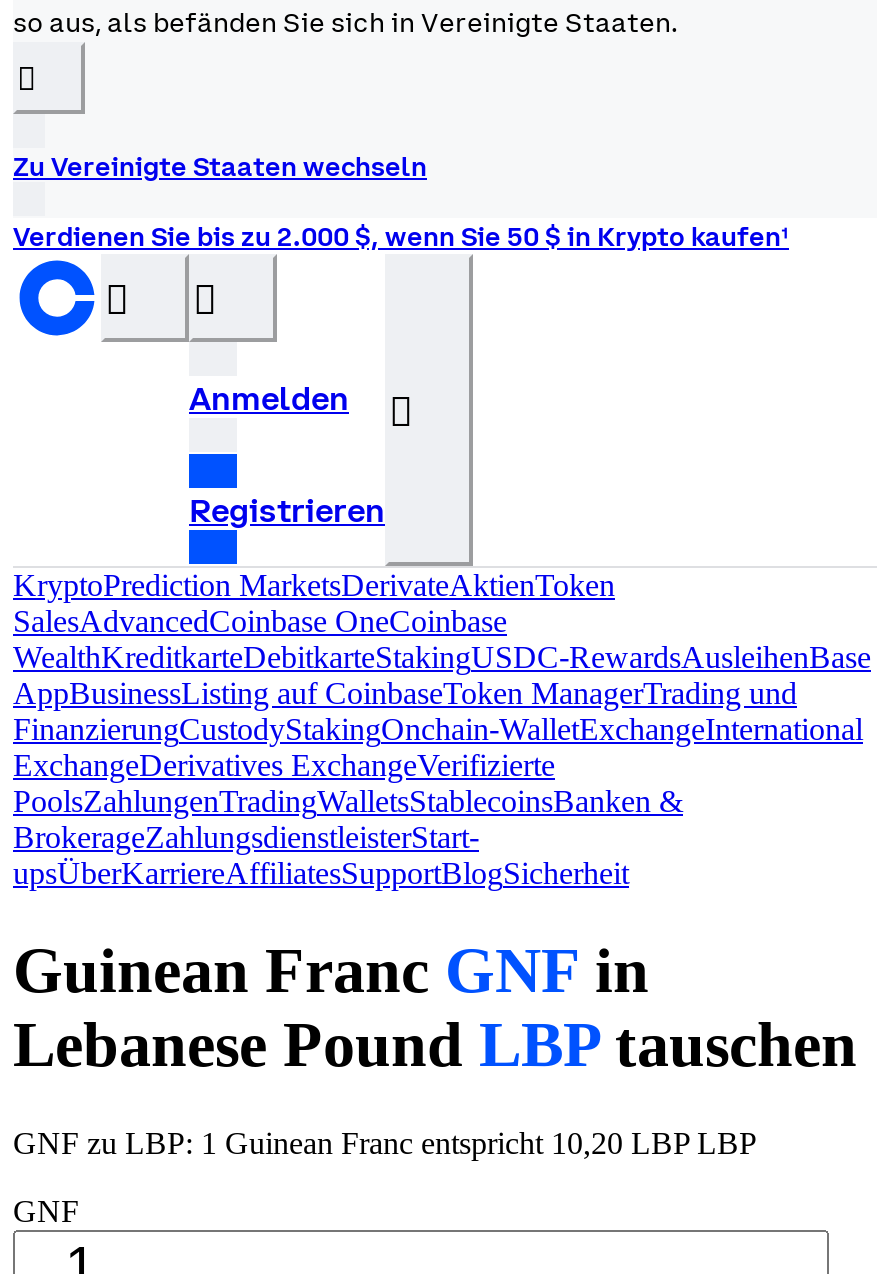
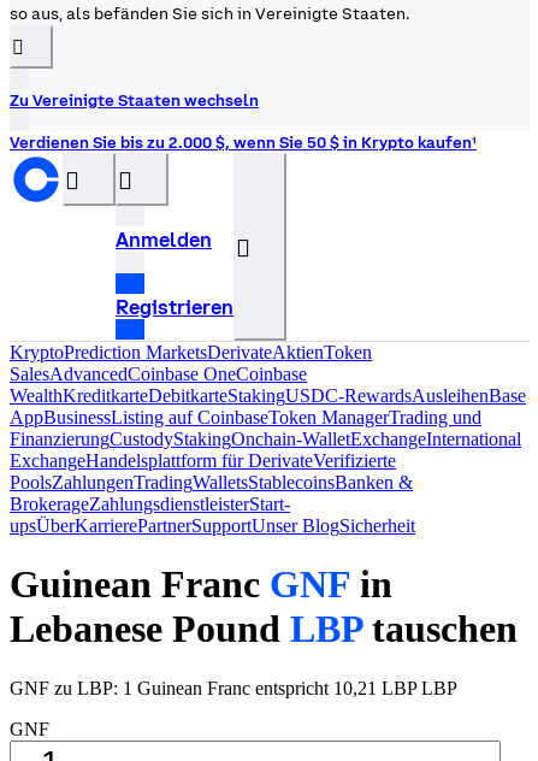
- ExchangeDerivatives ExchangeVerifizierte
+ ExchangeHandelsplattform für DerivateVerifizierte

- upsÜberKarriereAffiliatesSupportBlogSicherheit
+ upsÜberKarrierePartnerSupportUnser BlogSicherheit

- GNF zu LBP: 1 Guinean Franc entspricht 10,20 LBP LBP
+ GNF zu LBP: 1 Guinean Franc entspricht 10,21 LBP LBP
